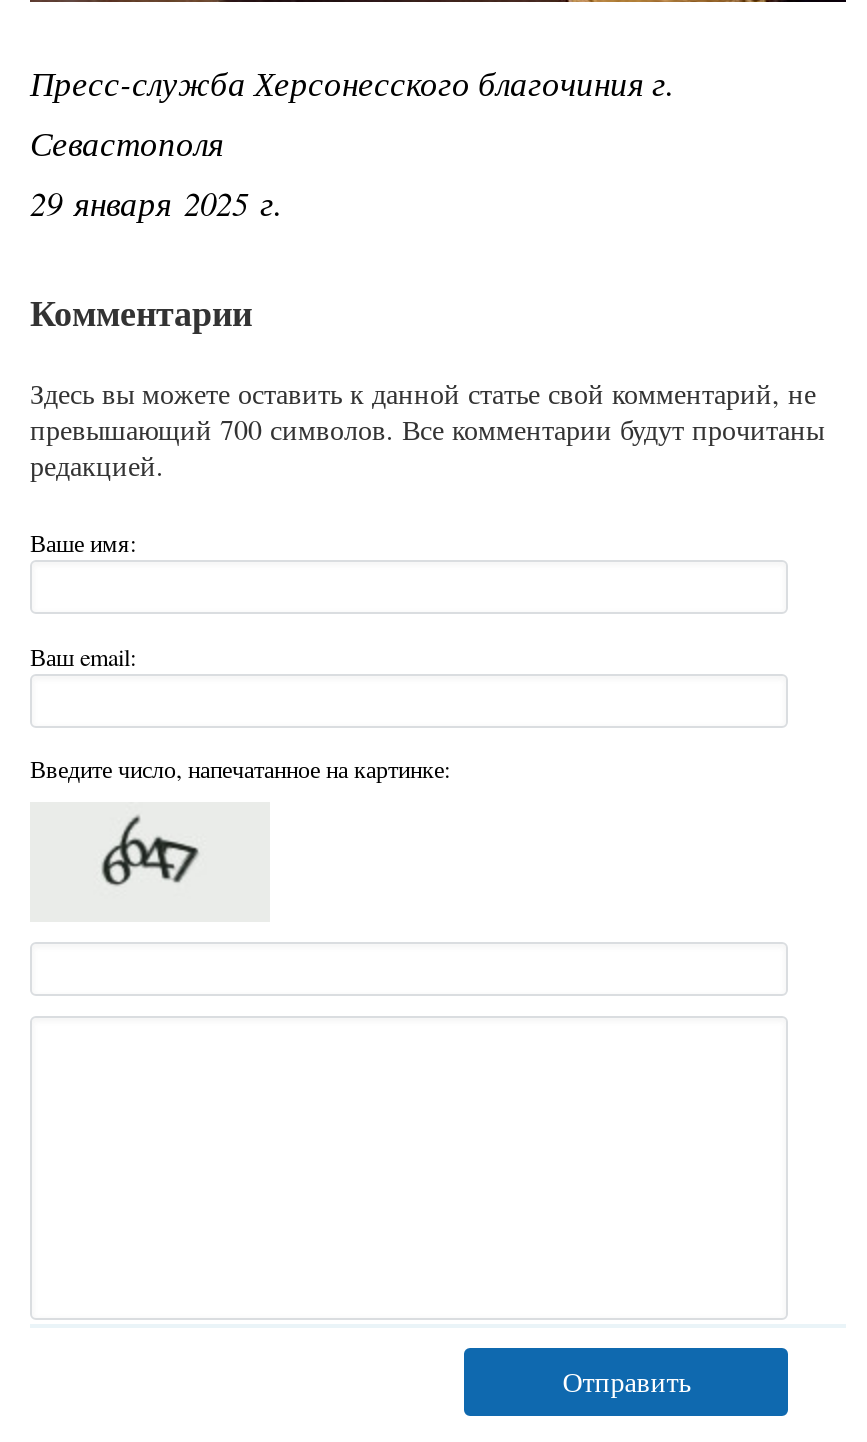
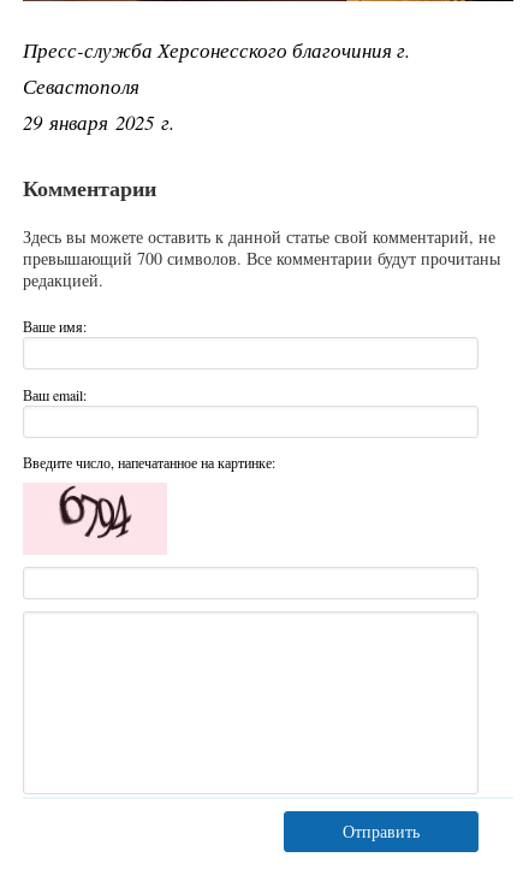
- [image]
+ [image]
